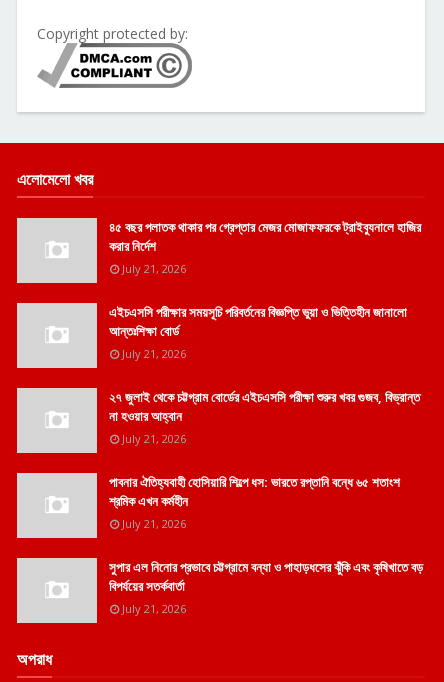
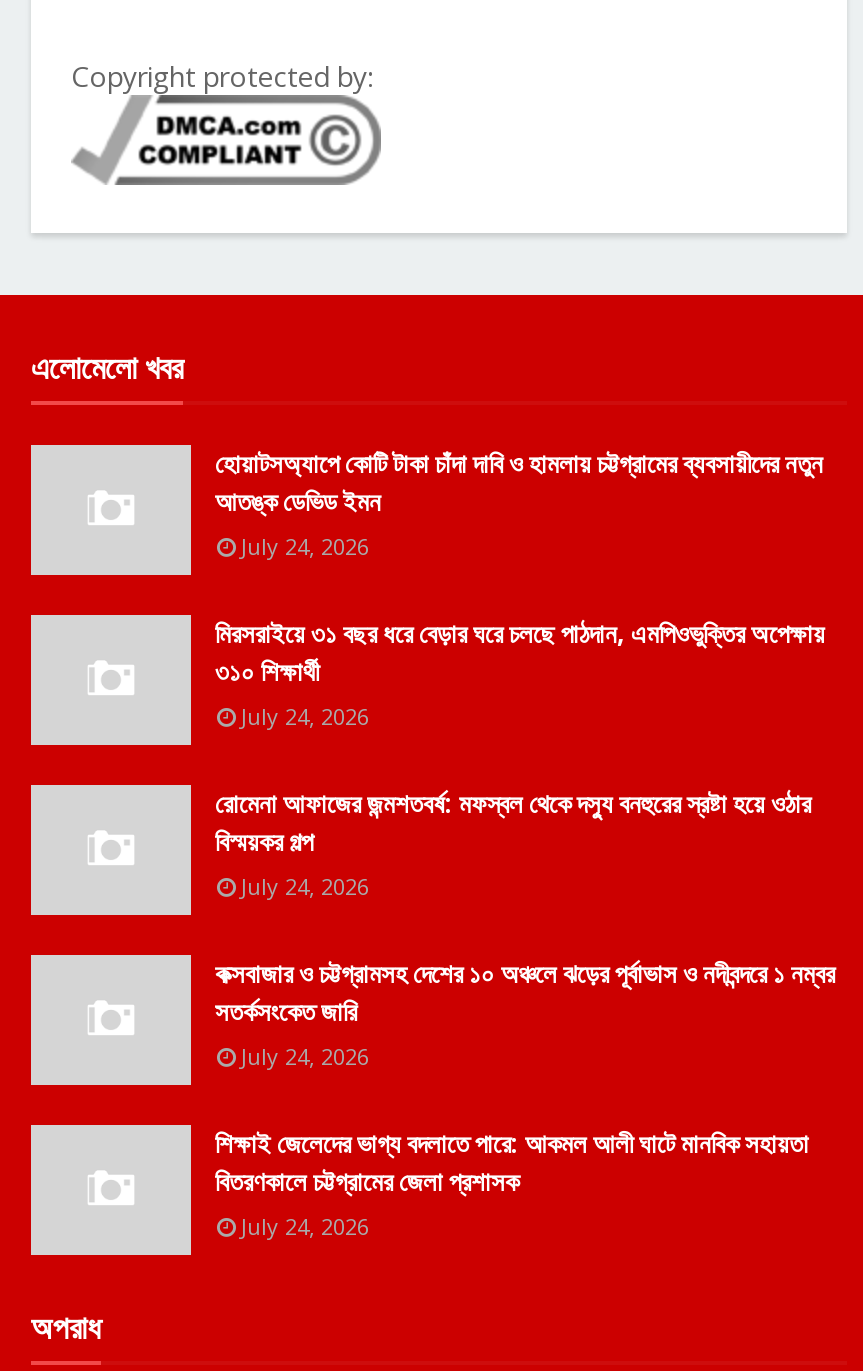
- ৪৫ বছর পলাতক থাকার পর গ্রেপ্তার মেজর মোজাফফরকে ট্রাইব্যুনালে হাজির
- করার নির্দেশ
- July 21, 2026
+ হোয়াটসঅ্যাপে কোটি টাকা চাঁদা দাবি ও হামলায় চট্টগ্রামের ব্যবসায়ীদের নতুন
+ আতঙ্ক ডেভিড ইমন
+ July 24, 2026

- এইচএসসি পরীক্ষার সময়সূচি পরিবর্তনের বিজ্ঞপ্তি ভুয়া ও ভিত্তিহীন জানালো
- আন্তঃশিক্ষা বোর্ড
- July 21, 2026
+ মিরসরাইয়ে ৩১ বছর ধরে বেড়ার ঘরে চলছে পাঠদান, এমপিওভুক্তির অপেক্ষায়
+ ৩১০ শিক্ষার্থী
+ July 24, 2026

- ২৭ জুলাই থেকে চট্টগ্রাম বোর্ডের এইচএসসি পরীক্ষা শুরুর খবর গুজব, বিভ্রান্ত
- না হওয়ার আহ্বান
- July 21, 2026
+ রোমেনা আফাজের জন্মশতবর্ষ: মফস্বল থেকে দস্যু বনহুরের স্রষ্টা হয়ে ওঠার
+ বিস্ময়কর গল্প
+ July 24, 2026

- পাবনার ঐতিহ্যবাহী হোসিয়ারি শিল্পে ধস: ভারতে রপ্তানি বন্ধে ৬৫ শতাংশ
- শ্রমিক এখন কর্মহীন
- July 21, 2026
+ কক্সবাজার ও চট্টগ্রামসহ দেশের ১০ অঞ্চলে ঝড়ের পূর্বাভাস ও নদীবন্দরে ১ নম্বর
+ সতর্কসংকেত জারি
+ July 24, 2026

- সুপার এল নিনোর প্রভাবে চট্টগ্রামে বন্যা ও পাহাড়ধসের ঝুঁকি এবং কৃষিখাতে বড়
- বিপর্যয়ের সতর্কবার্তা
- July 21, 2026
+ শিক্ষাই জেলেদের ভাগ্য বদলাতে পারে: আকমল আলী ঘাটে মানবিক সহায়তা
+ বিতরণকালে চট্টগ্রামের জেলা প্রশাসক
+ July 24, 2026
